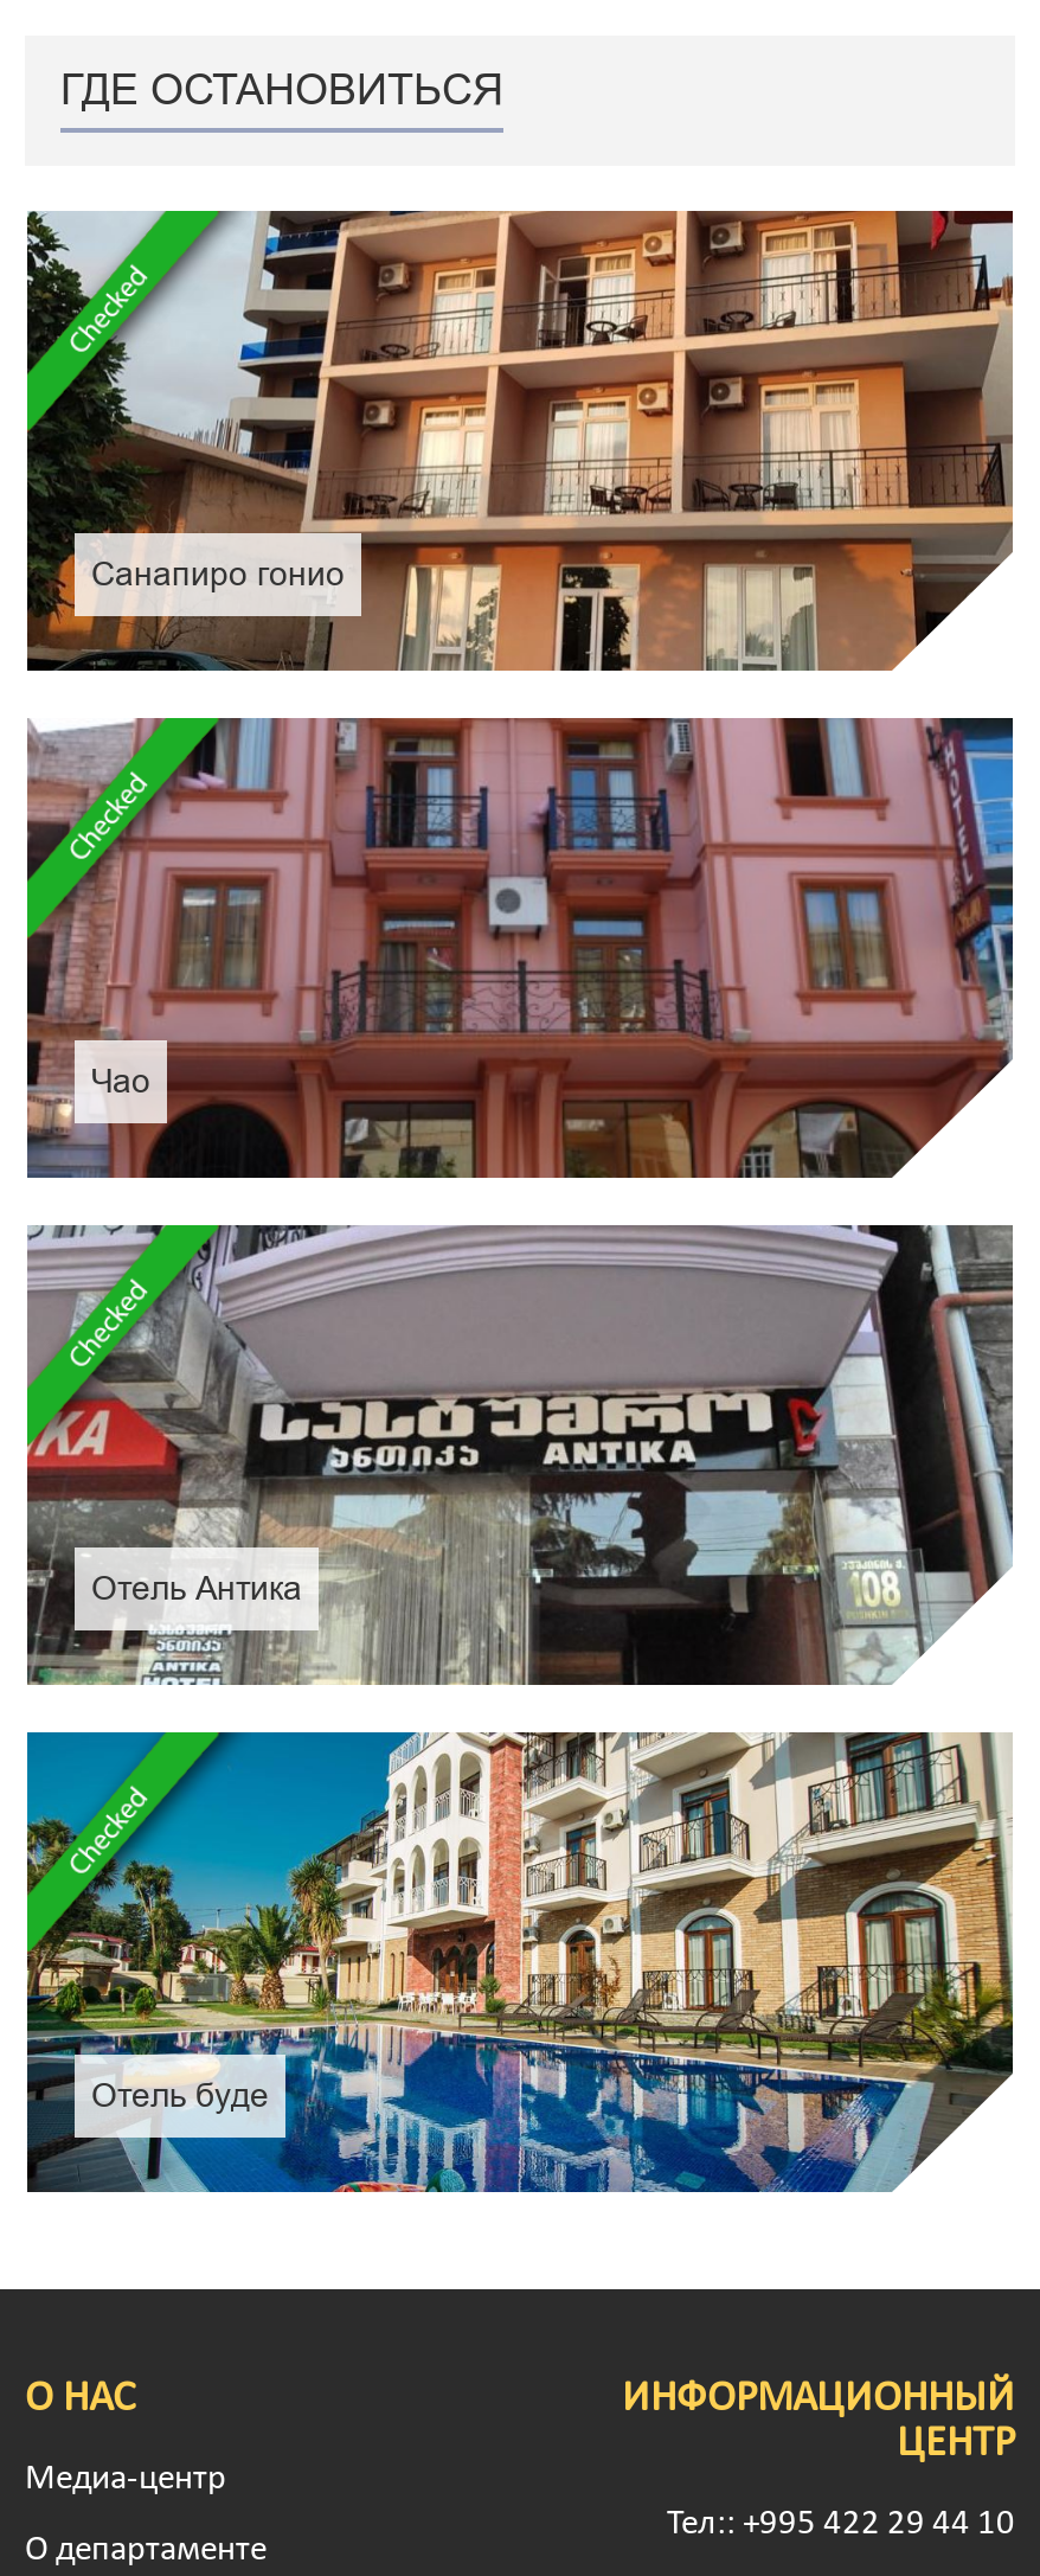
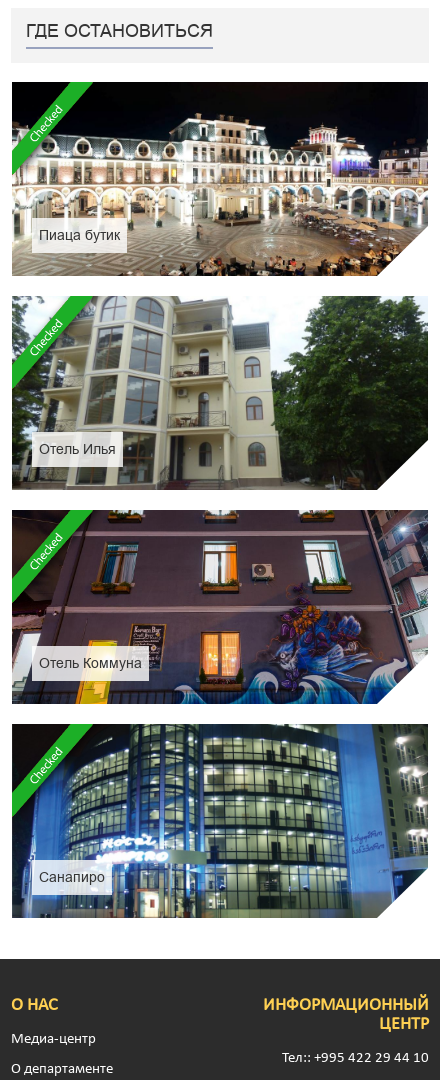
- [image]
- Санапиро гонио
+ [image]
+ Пиаца бутик

- [image]
- Чао
+ [image]
+ Отель Илья

- [image]
- Отель Антика
+ [image]
+ Отель Коммуна

- [image]
- Отель буде
+ [image]
+ Санапиро
